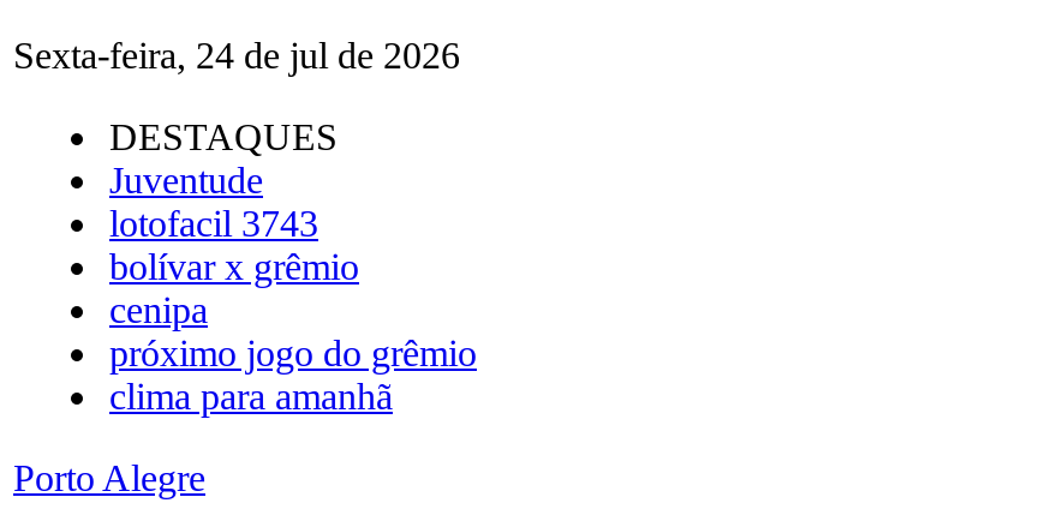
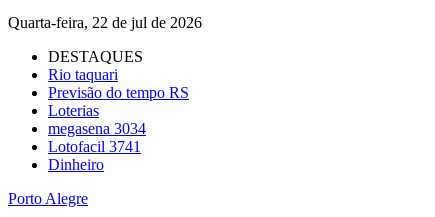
- Sexta-feira, 24 de jul de 2026
+ Quarta-feira, 22 de jul de 2026

- Juventude
- lotofacil 3743
- bolívar x grêmio
- cenipa
- próximo jogo do grêmio
- clima para amanhã
+ Rio taquari
+ Previsão do tempo RS
+ Loterias
+ megasena 3034
+ Lotofacil 3741
+ Dinheiro
